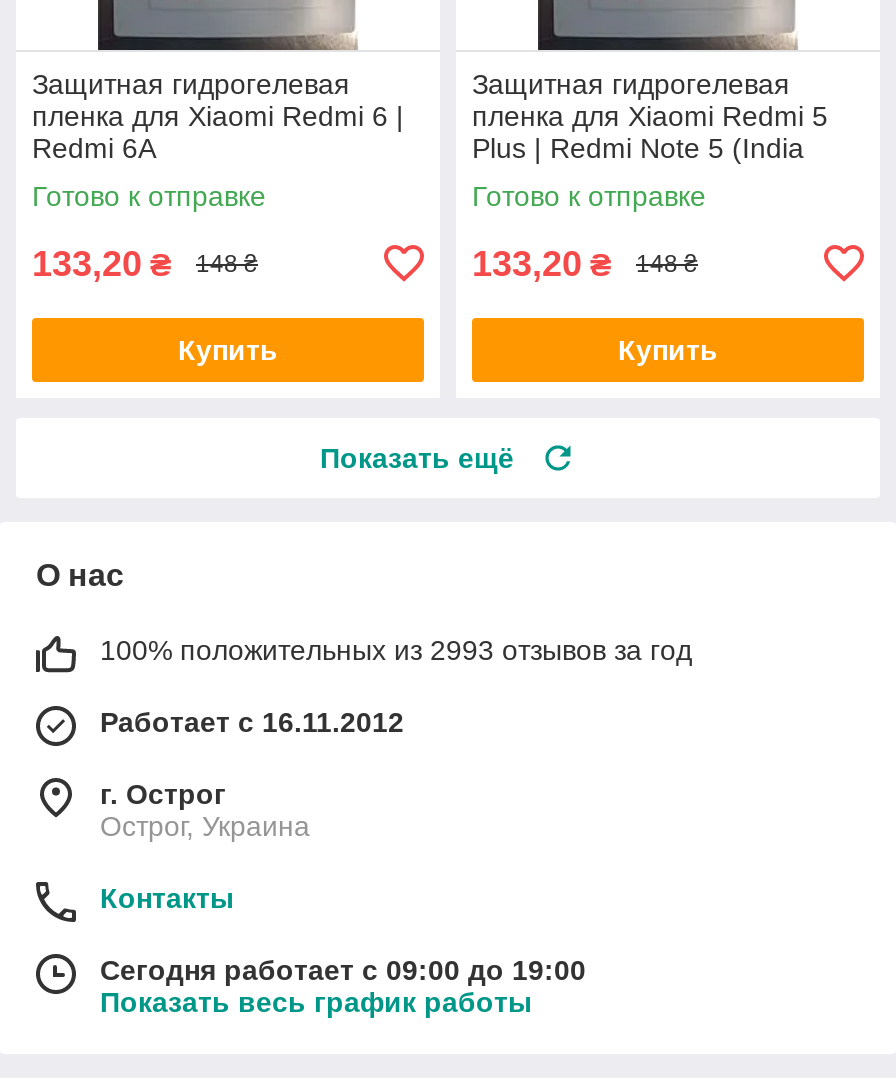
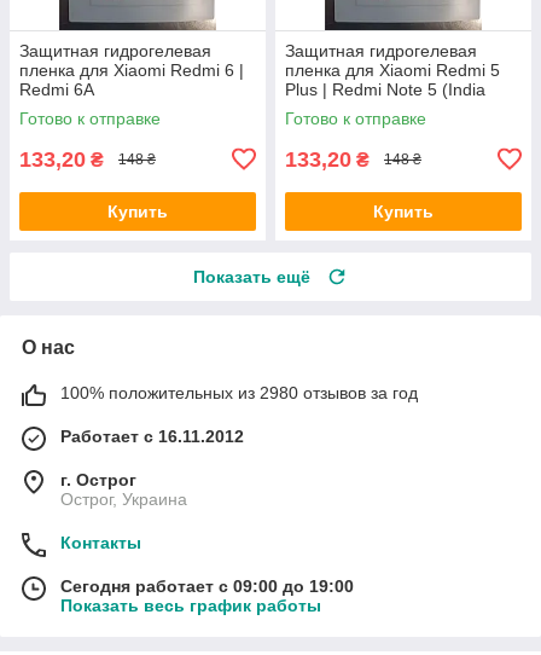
- 100% положительных из 2993 отзывов за год
+ 100% положительных из 2980 отзывов за год
